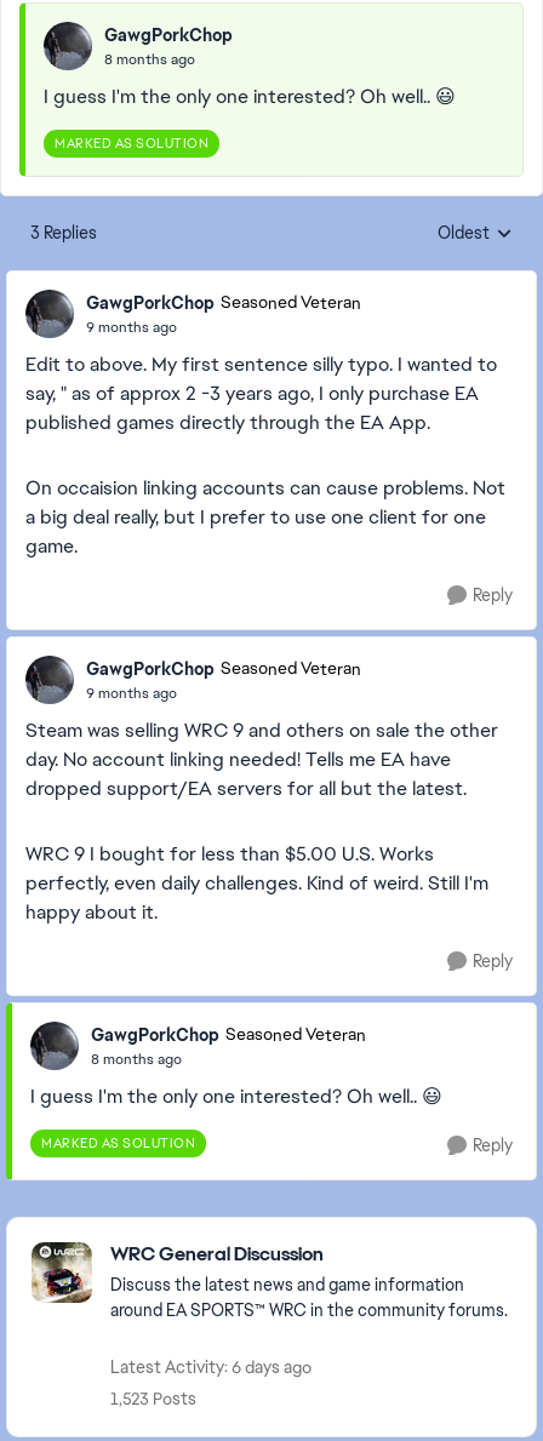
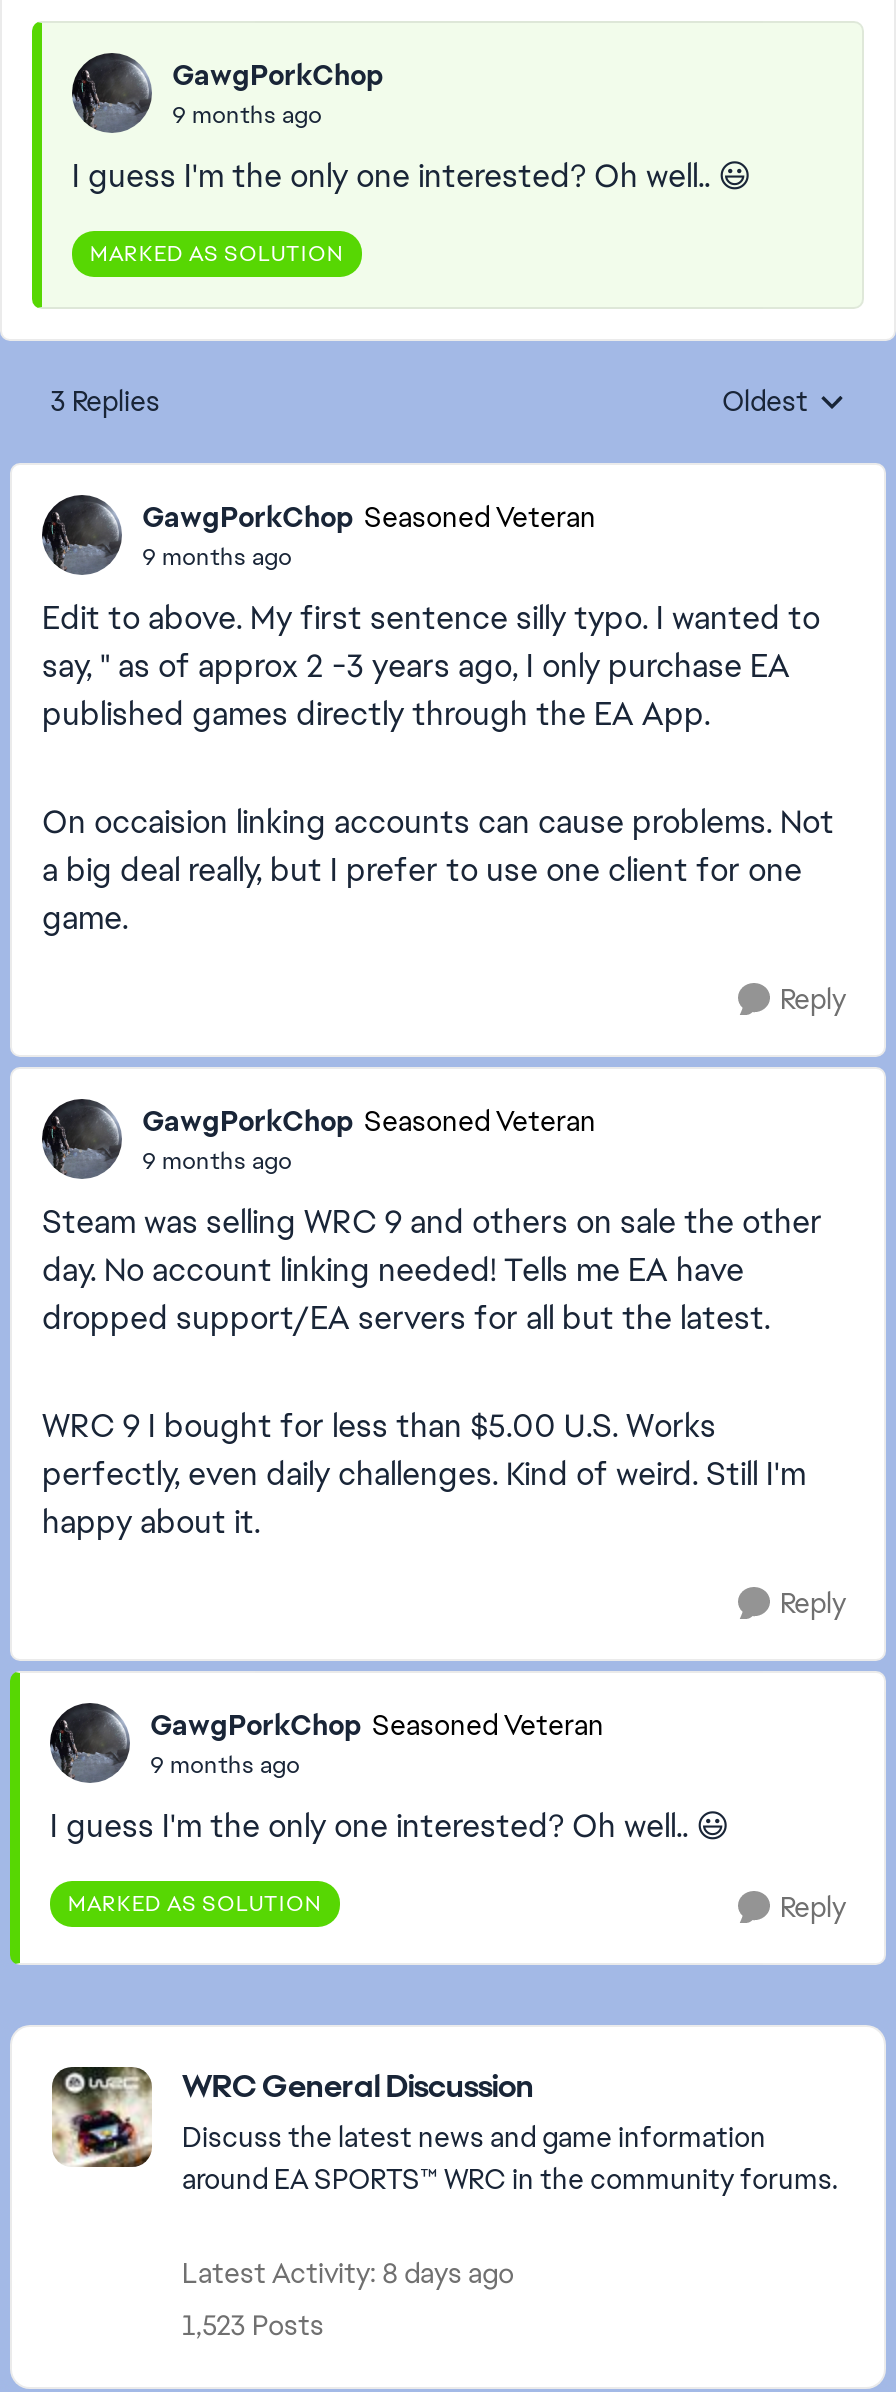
- 8 months ago
+ 9 months ago

- 8 months ago
+ 9 months ago

- Latest Activity: 6 days ago
+ Latest Activity: 8 days ago
